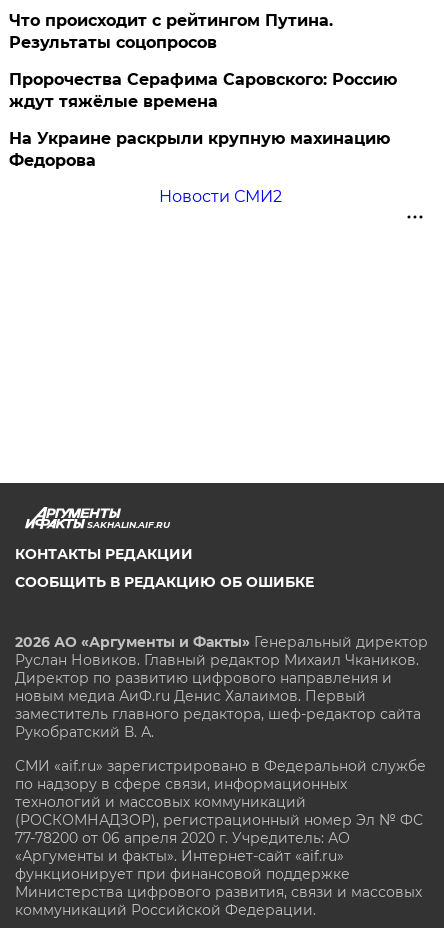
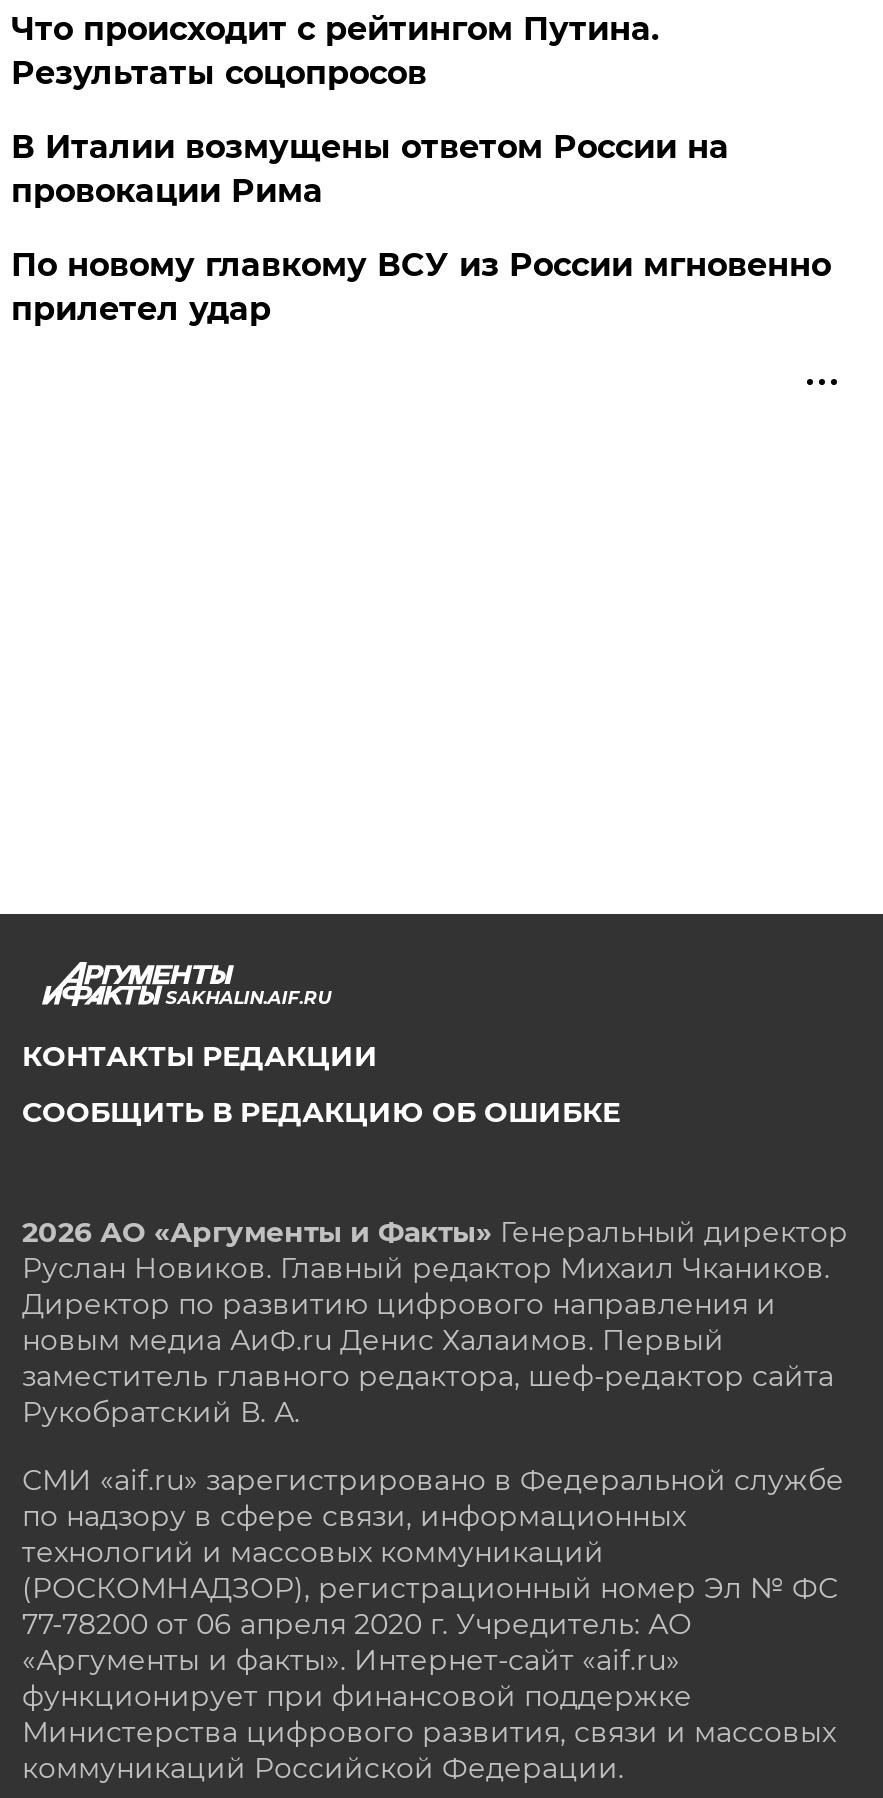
- Пророчества Серафима Саровского: Россию
- ждут тяжёлые времена
- На Украине раскрыли крупную махинацию
- Федорова
- Новости СМИ2
+ В Италии возмущены ответом России на
+ провокации Рима
+ По новому главкому ВСУ из России мгновенно
+ прилетел удар
